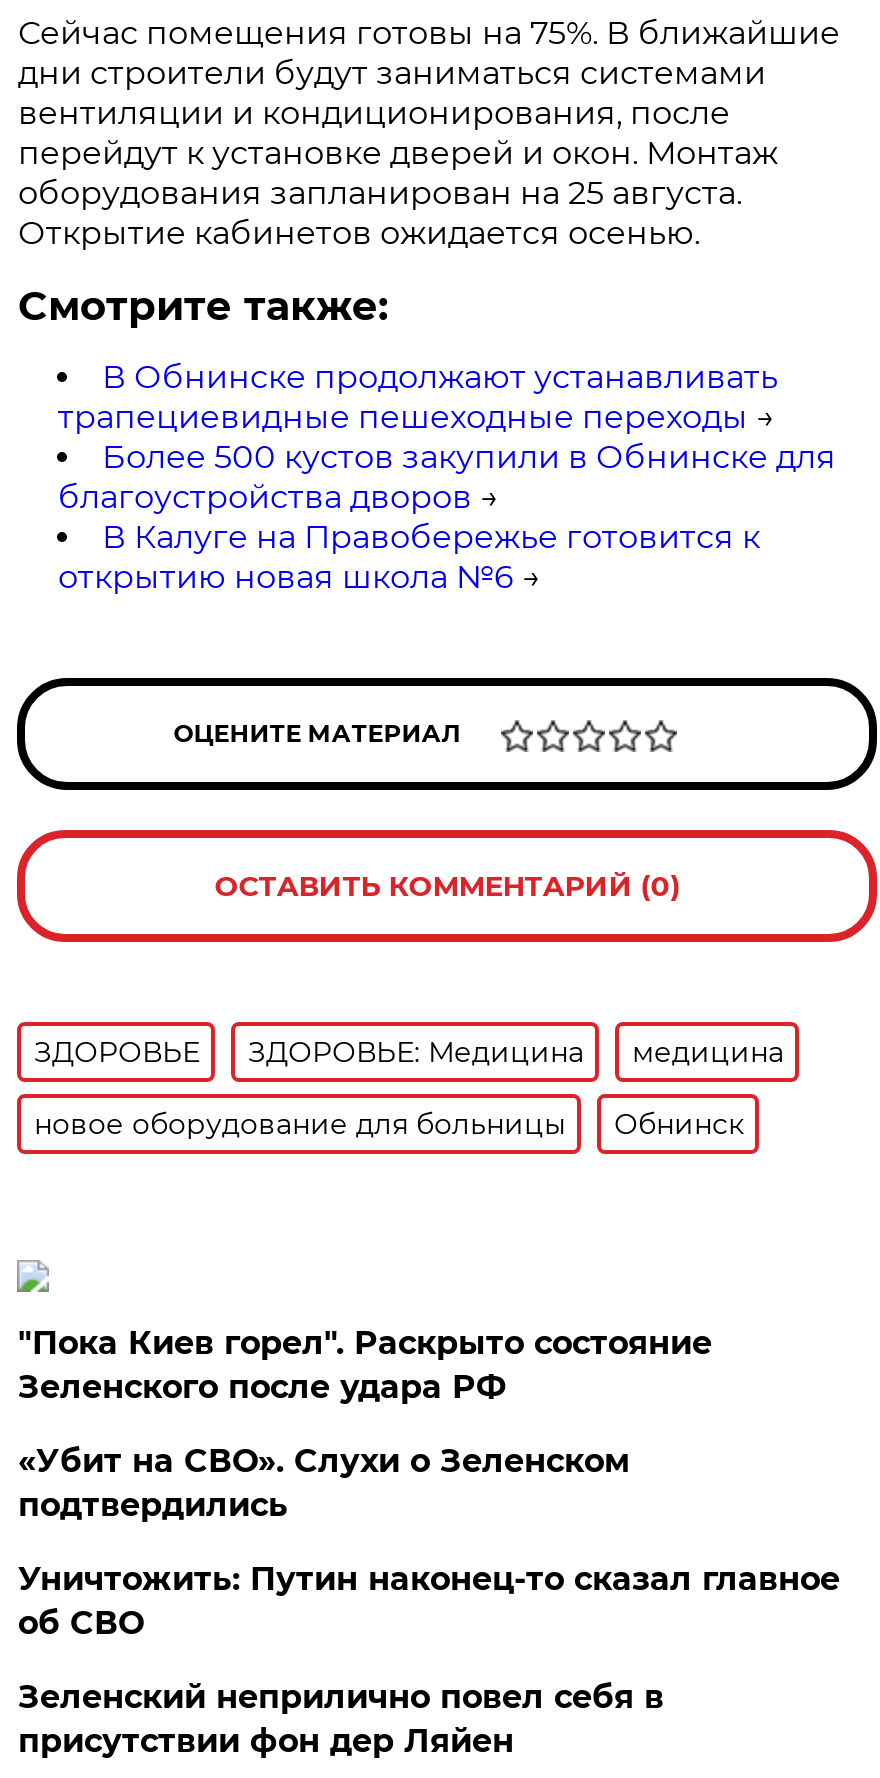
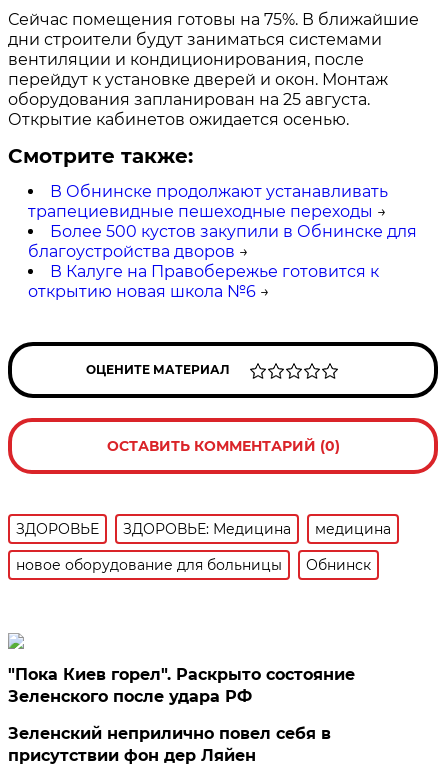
- «Убит на СВО». Слухи о Зеленском
- подтвердились
- Уничтожить: Путин наконец-то сказал главное
- об СВО
